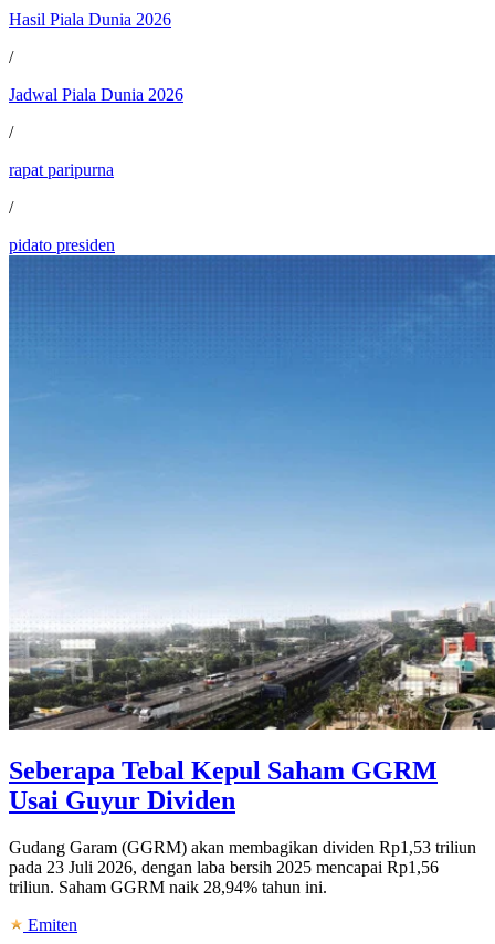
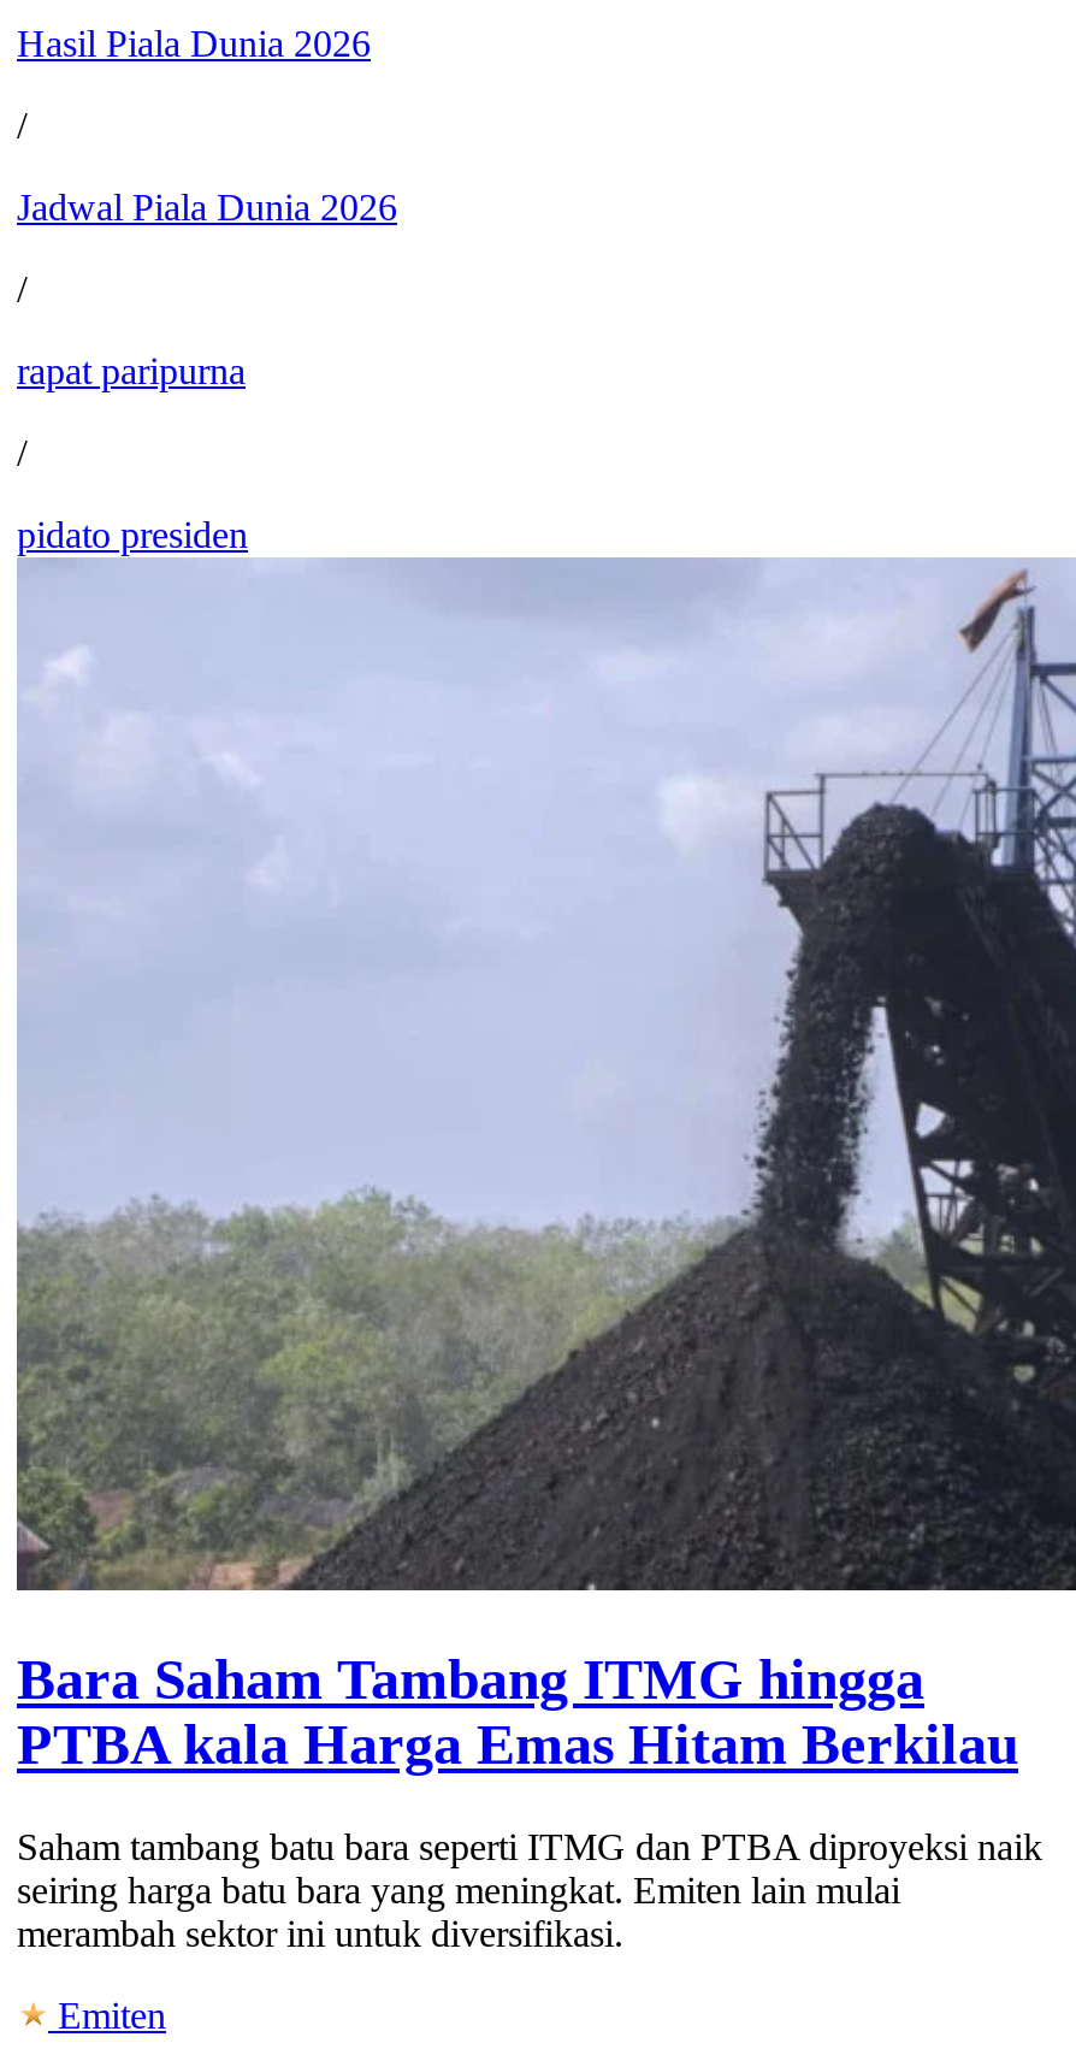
- [image]
- Seberapa Tebal Kepul Saham GGRM
- Usai Guyur Dividen
+ [image]
+ Bara Saham Tambang ITMG hingga
+ PTBA kala Harga Emas Hitam Berkilau

- Gudang Garam (GGRM) akan membagikan dividen Rp1,53 triliun
- pada 23 Juli 2026, dengan laba bersih 2025 mencapai Rp1,56
- triliun. Saham GGRM naik 28,94% tahun ini.
+ Saham tambang batu bara seperti ITMG dan PTBA diproyeksi naik
+ seiring harga batu bara yang meningkat. Emiten lain mulai
+ merambah sektor ini untuk diversifikasi.
